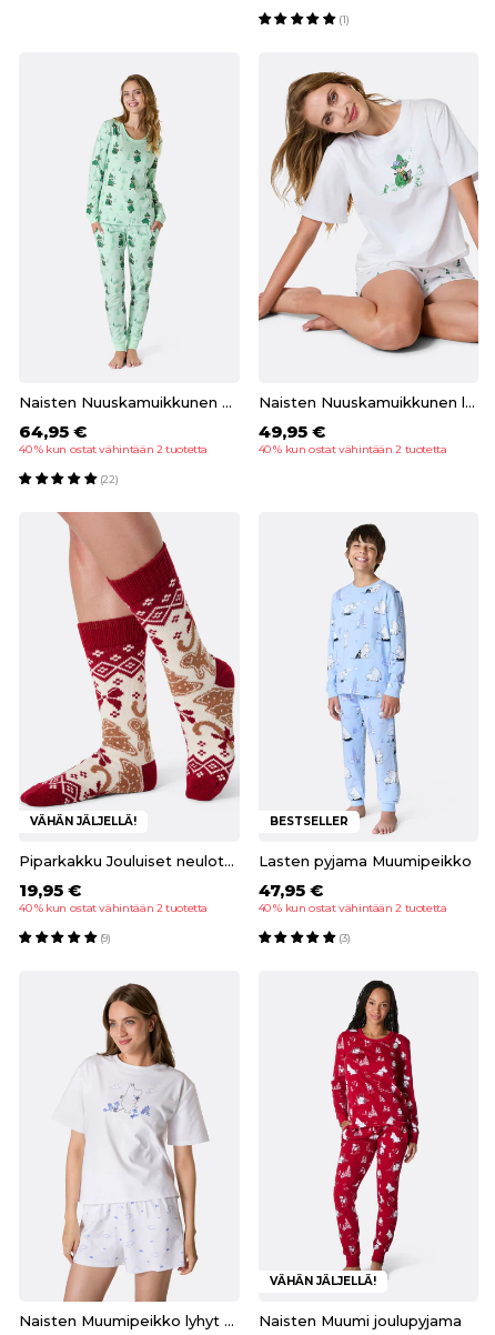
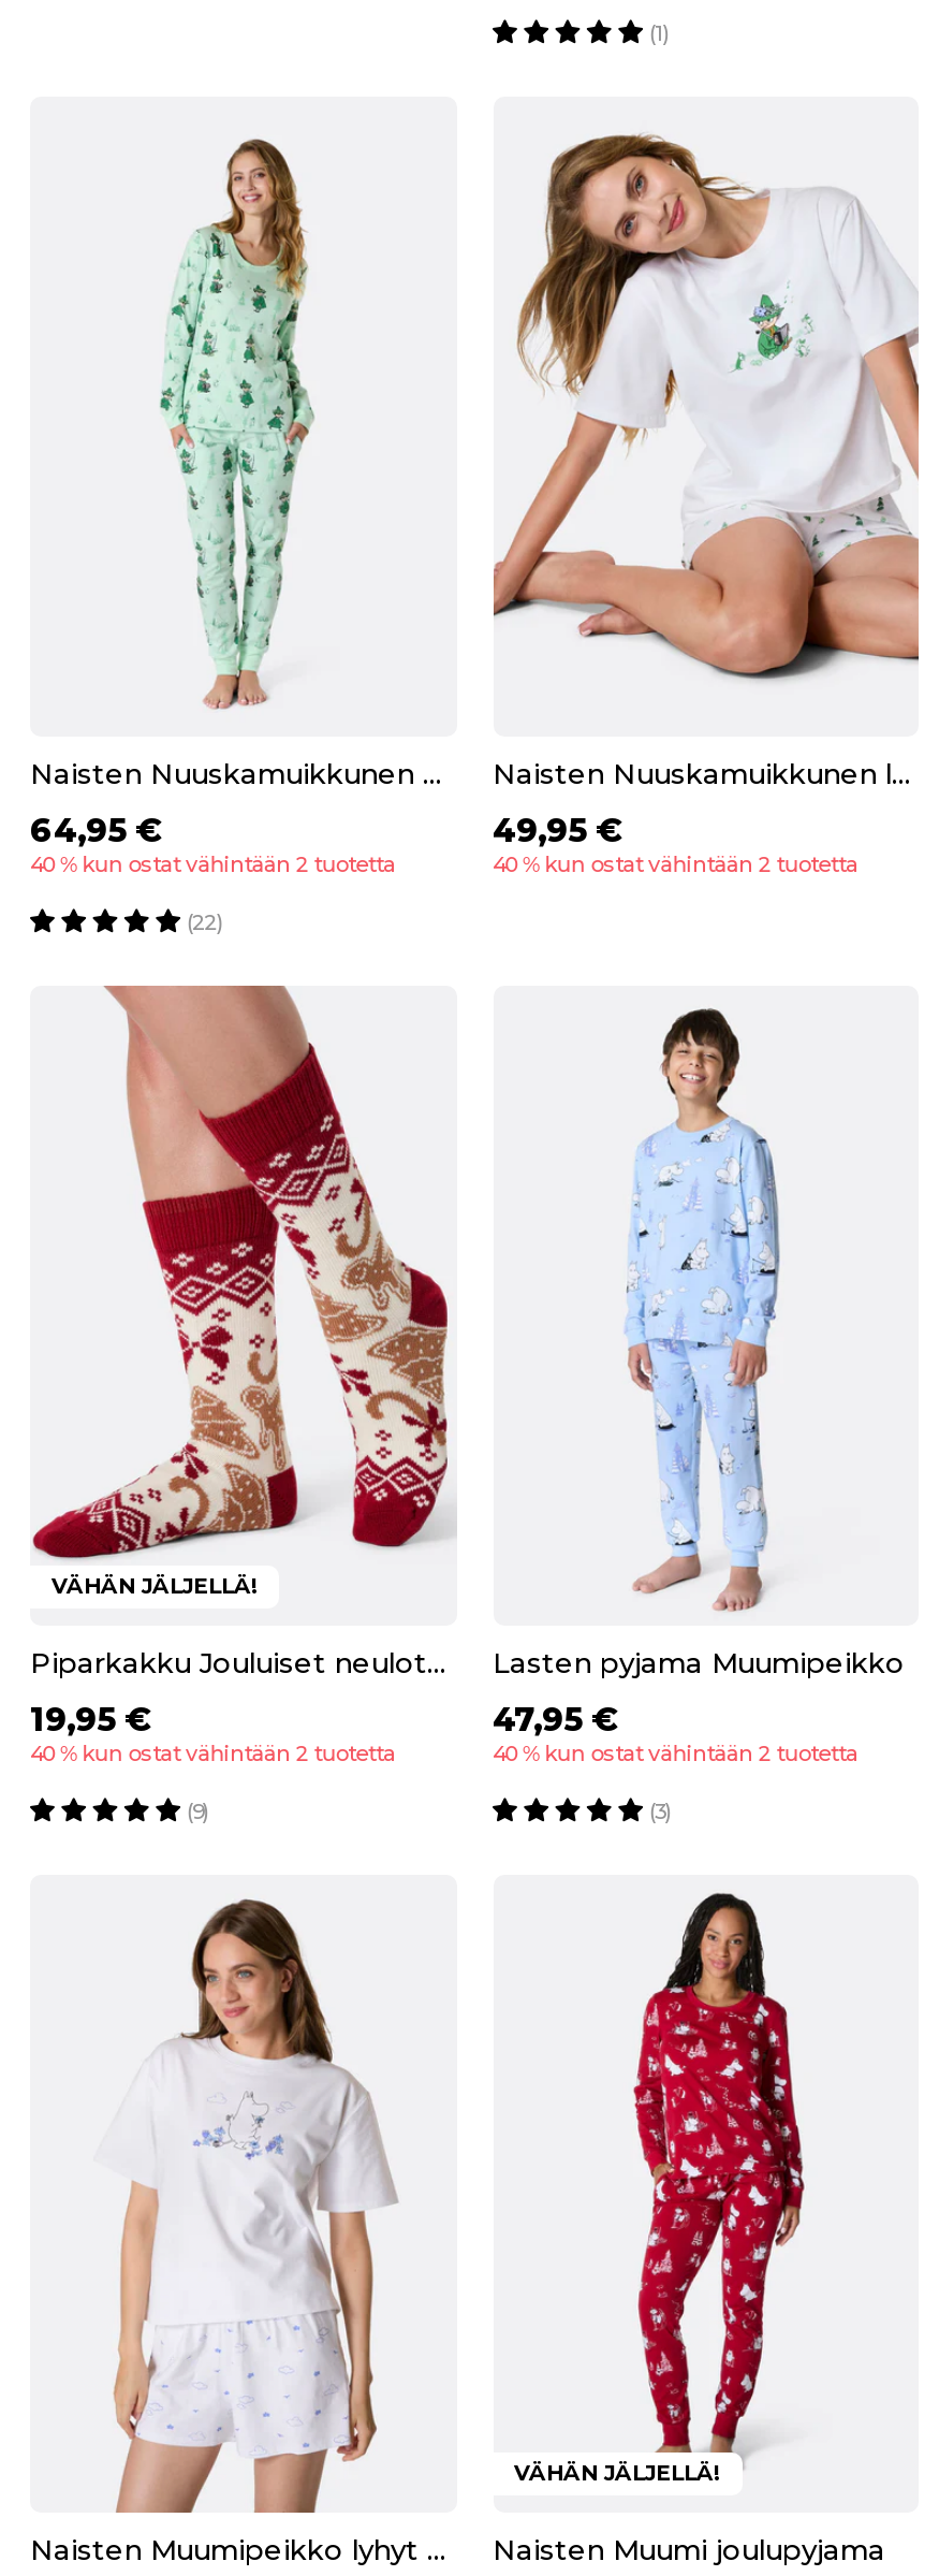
- BESTSELLER
